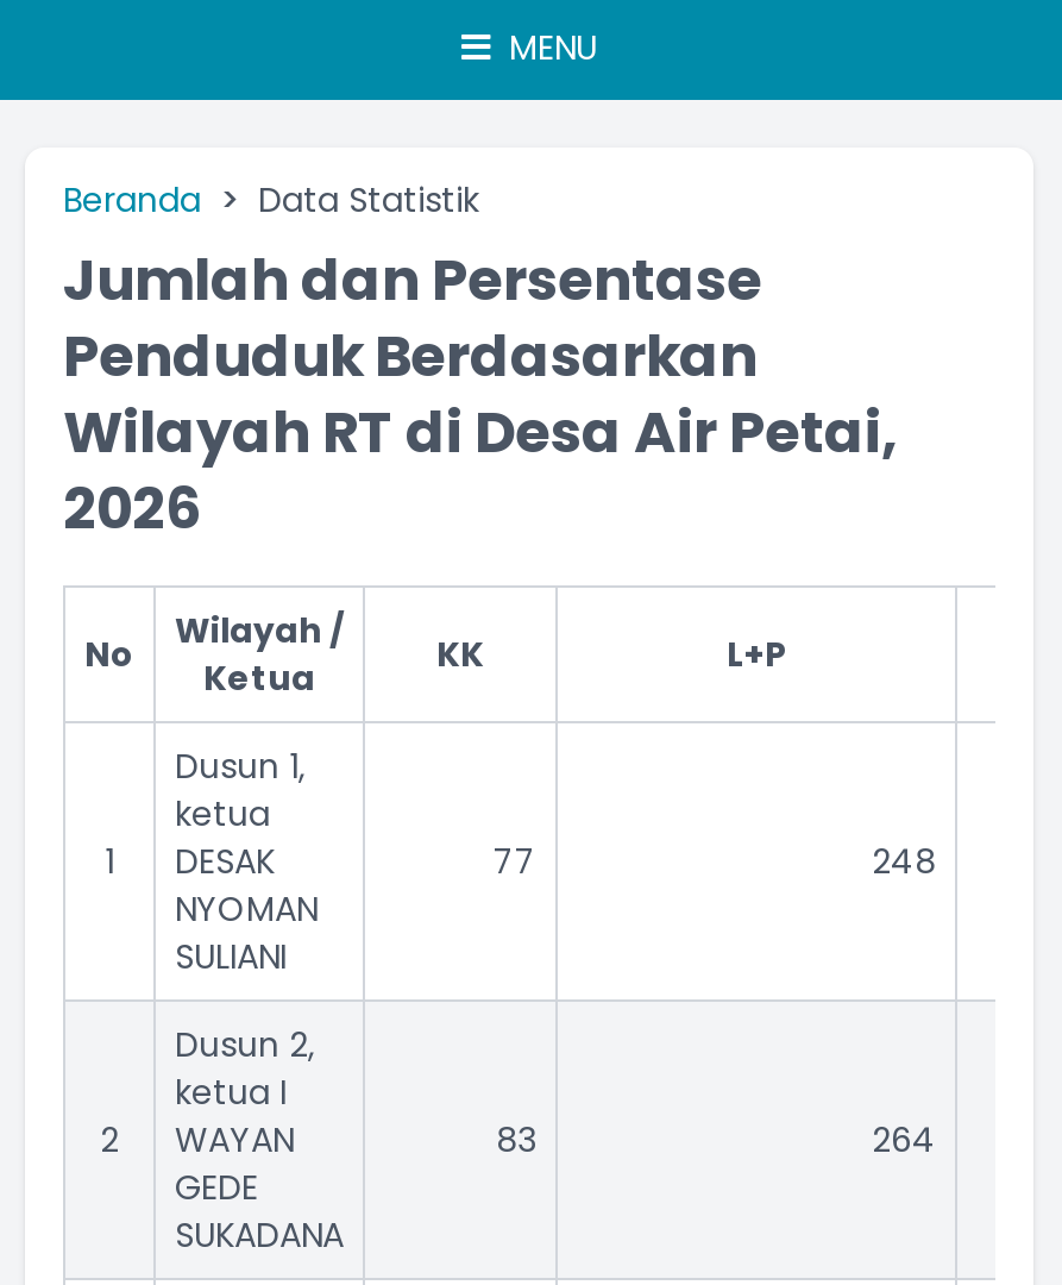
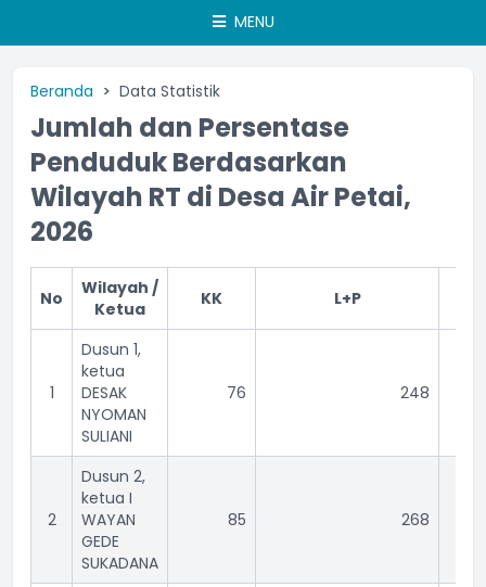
- 77
+ 76

- 83
+ 85

- 264
+ 268
